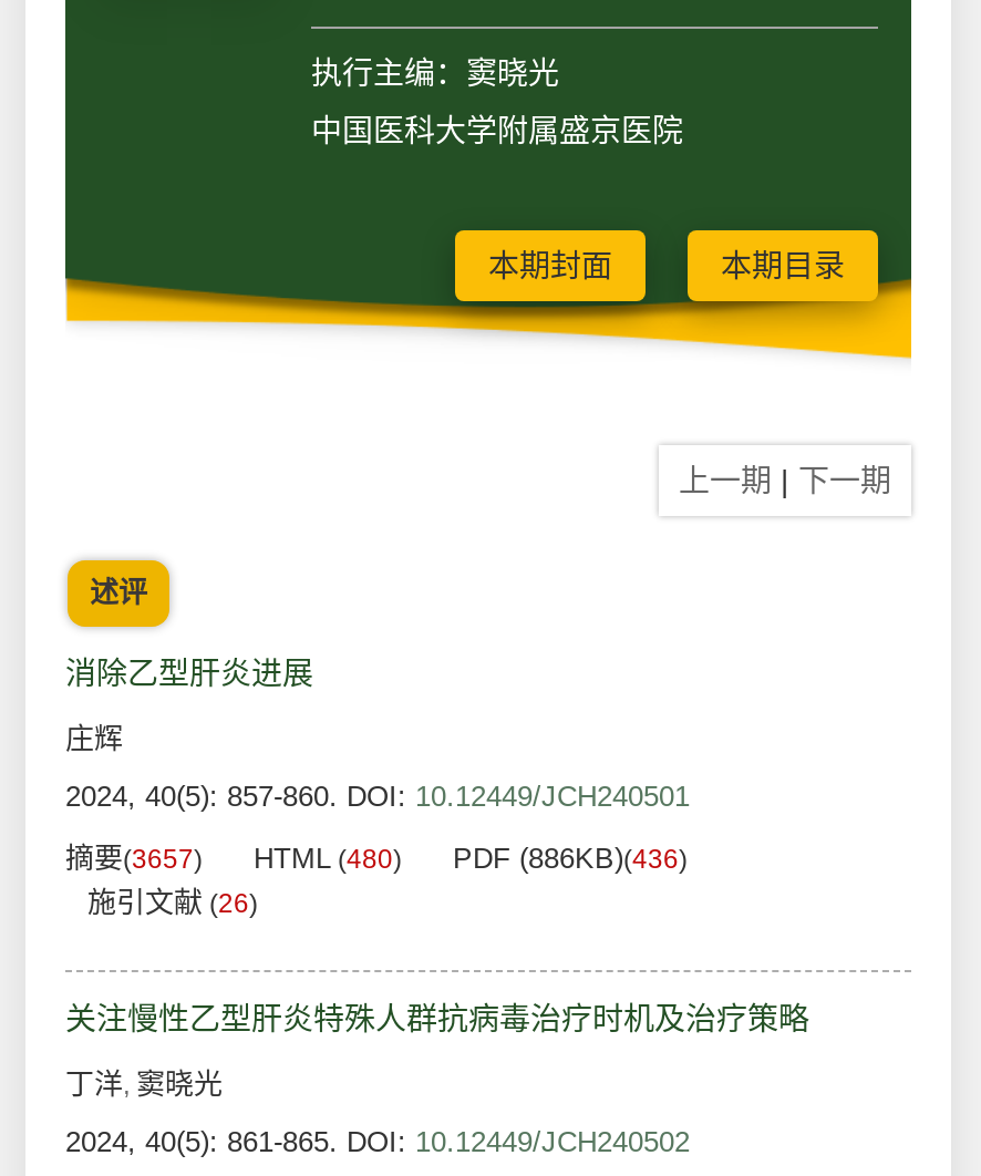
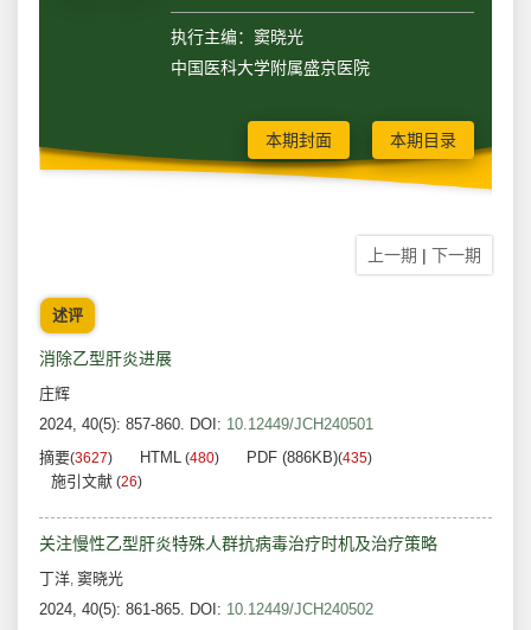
- 摘要(3657)
+ 摘要(3627)

- PDF (886KB)(436)
+ PDF (886KB)(435)
